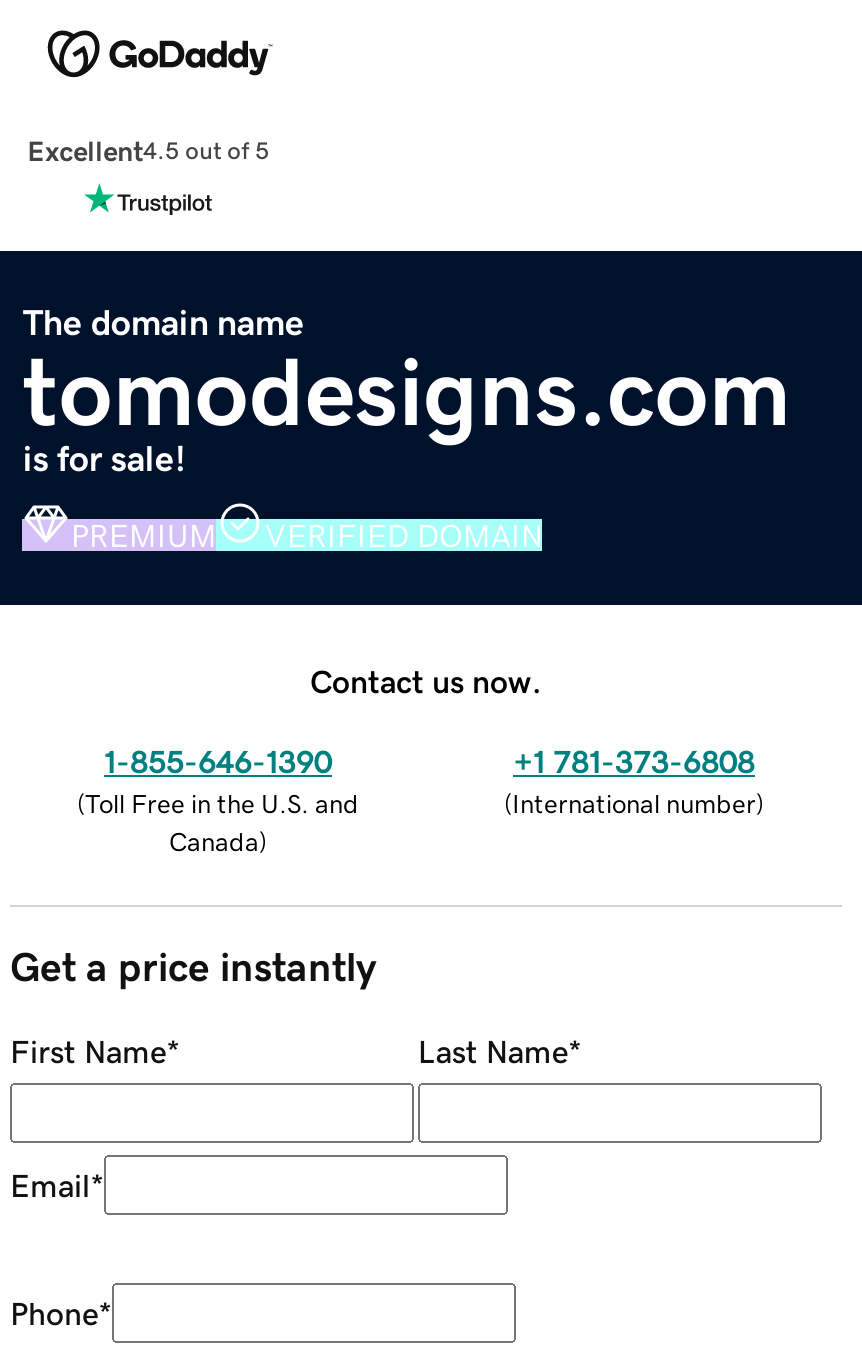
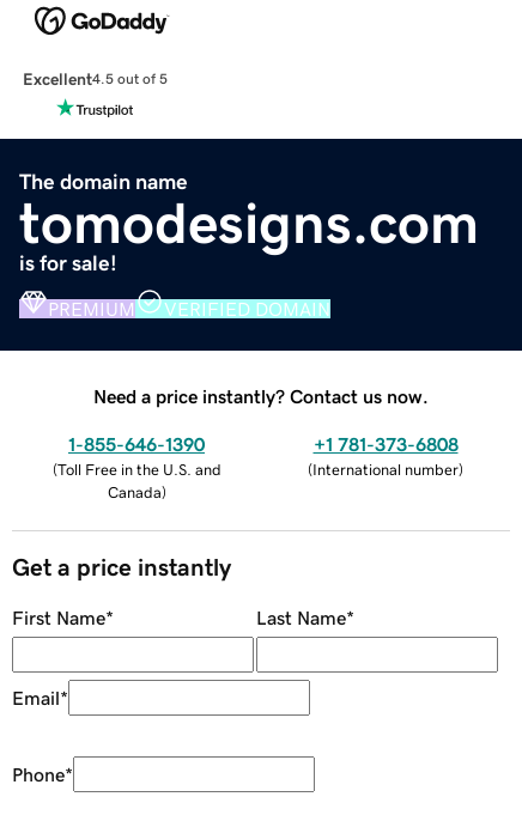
- Contact us now.
+ Need a price instantly? Contact us now.
